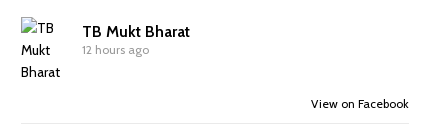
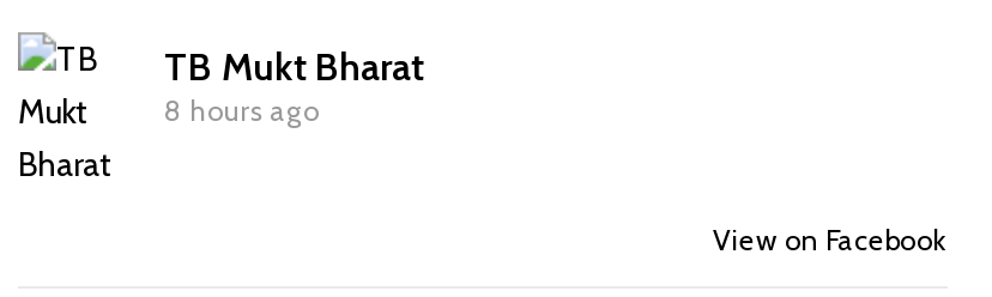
- 12 hours ago
+ 8 hours ago
